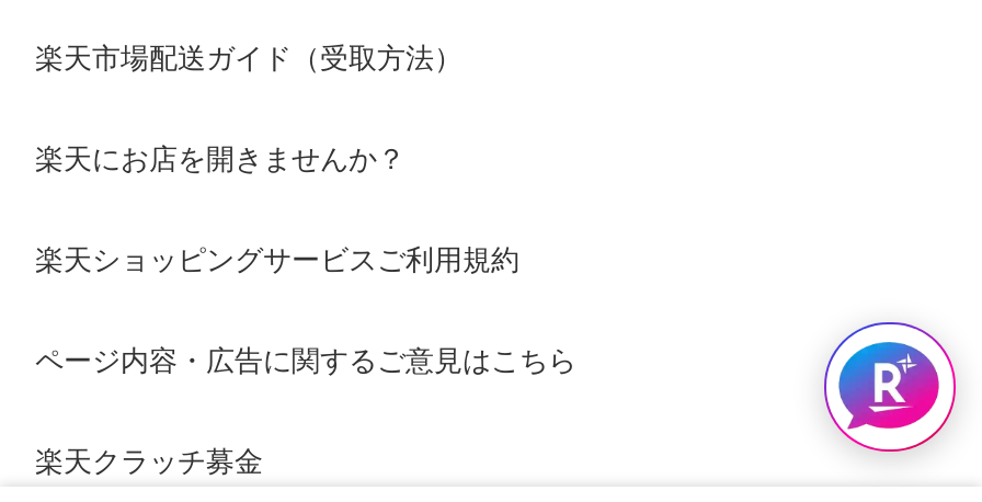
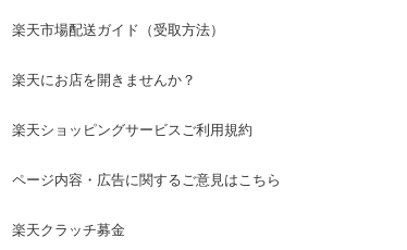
- [image]
